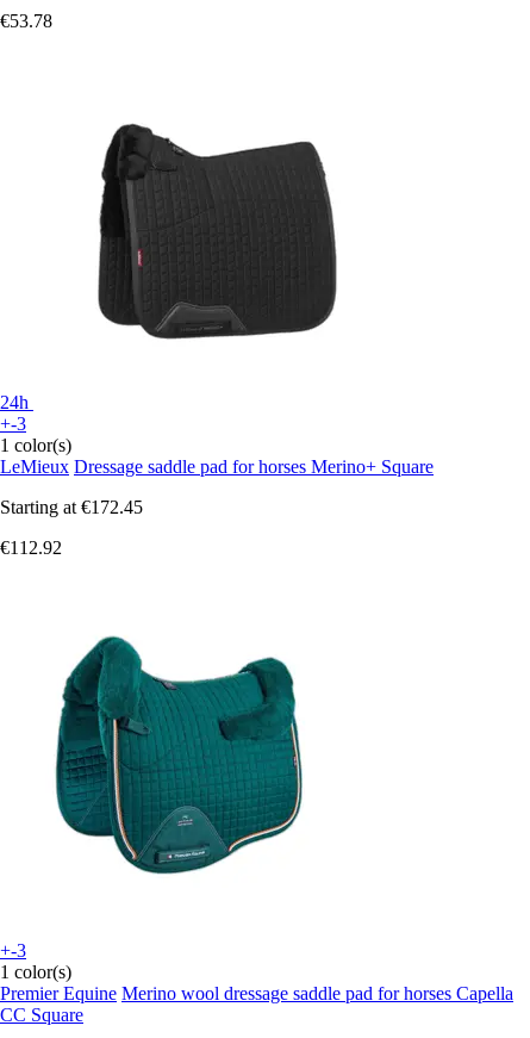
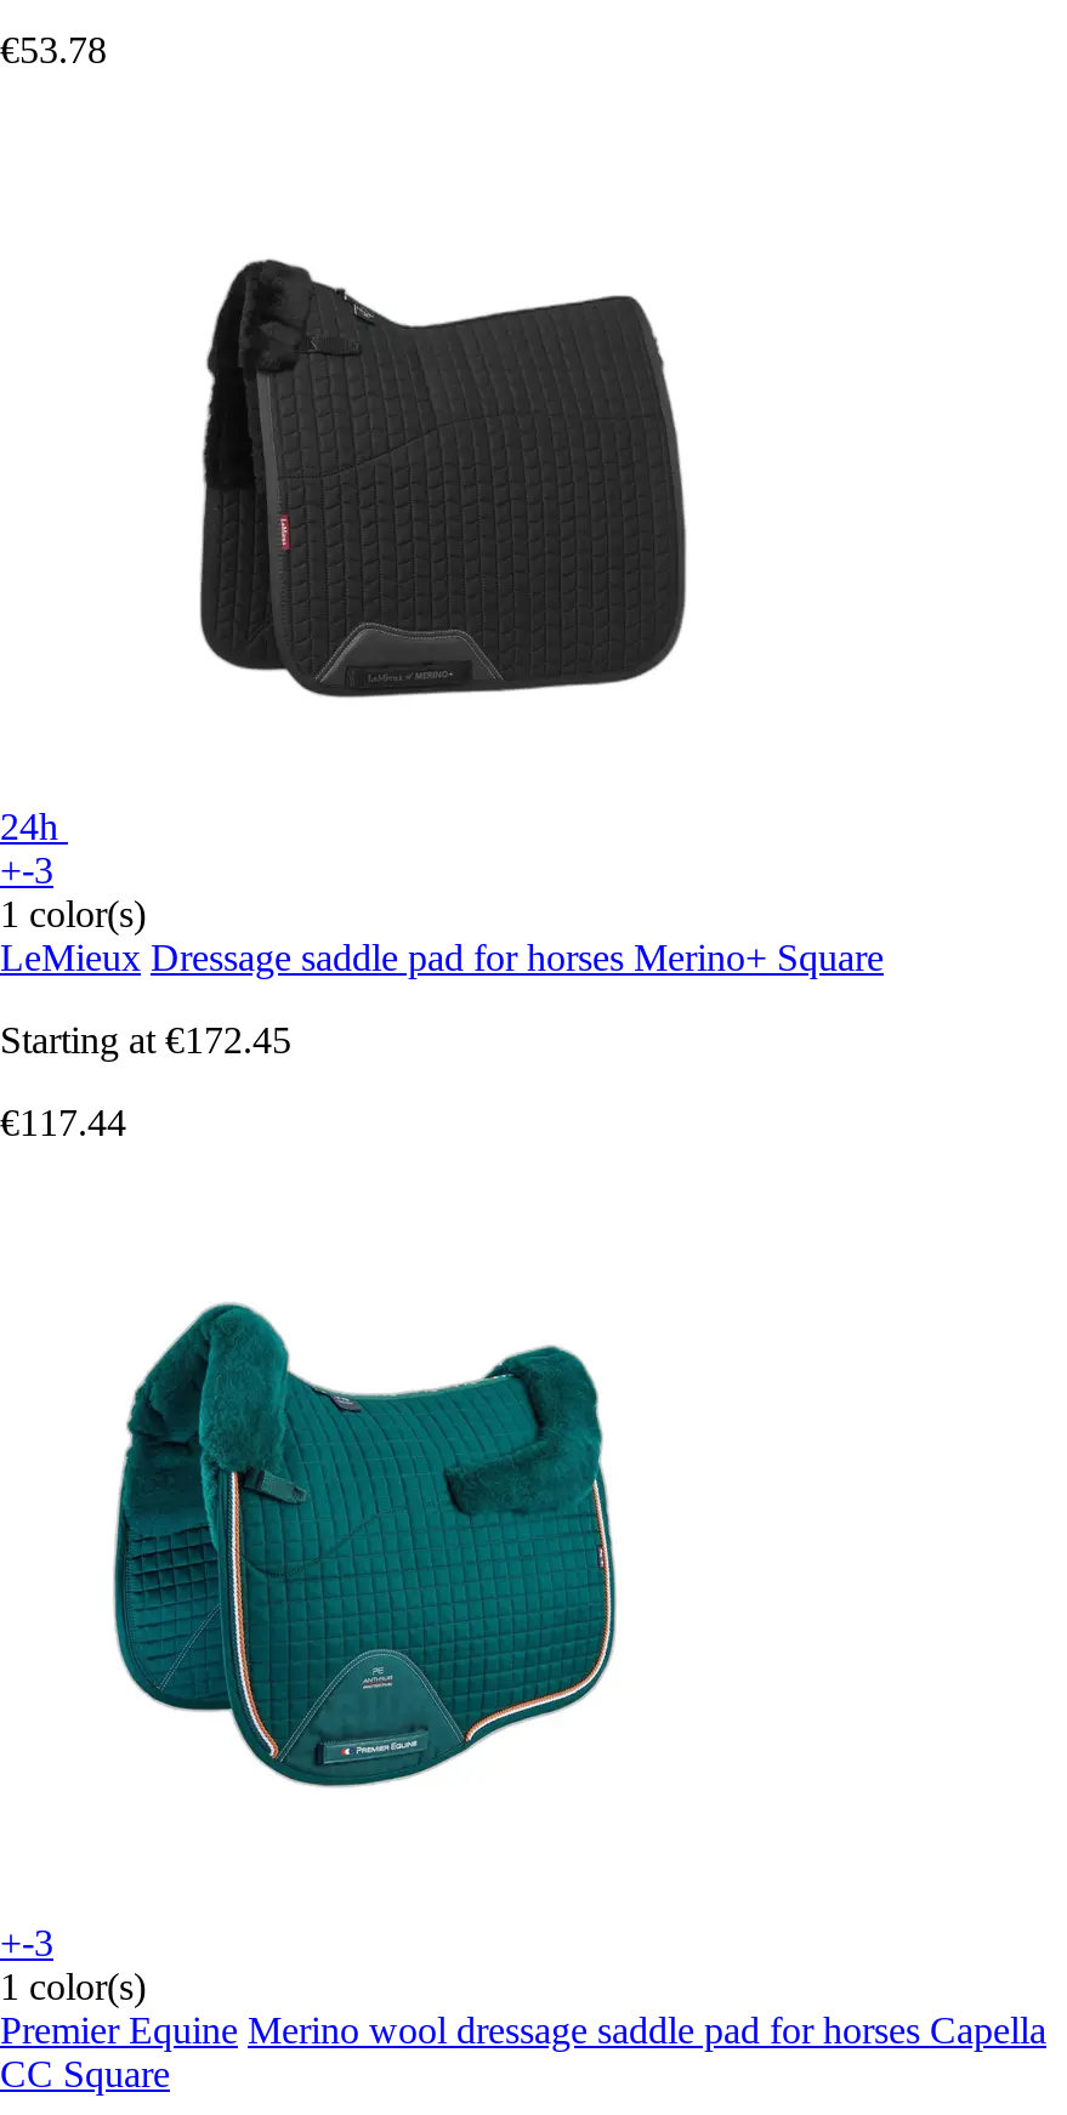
- €112.92
+ €117.44
